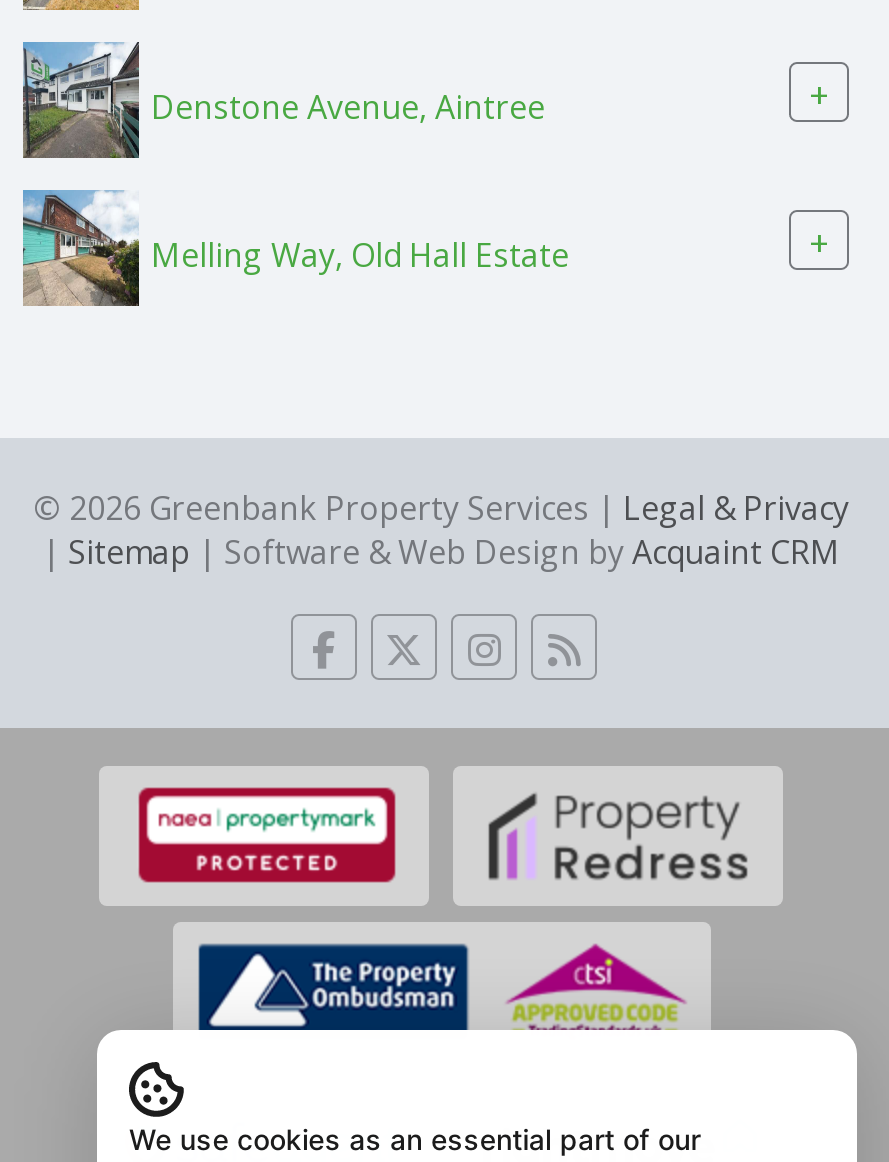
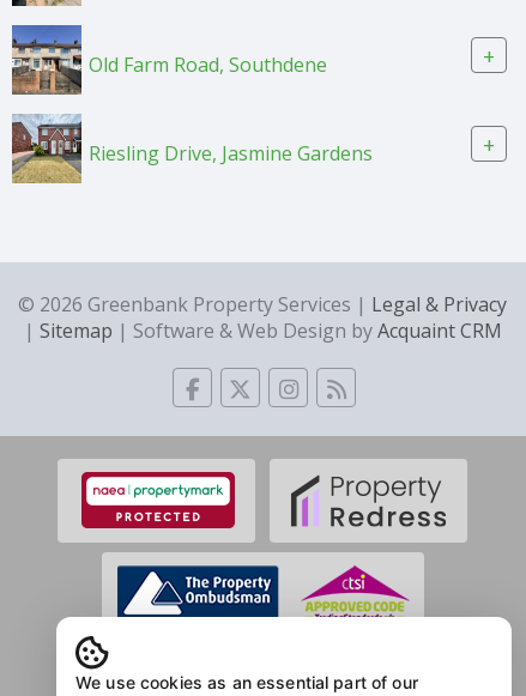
- [image]
- Denstone Avenue, Aintree
+ [image]
+ Old Farm Road, Southdene

- [image]
- Melling Way, Old Hall Estate
+ [image]
+ Riesling Drive, Jasmine Gardens
